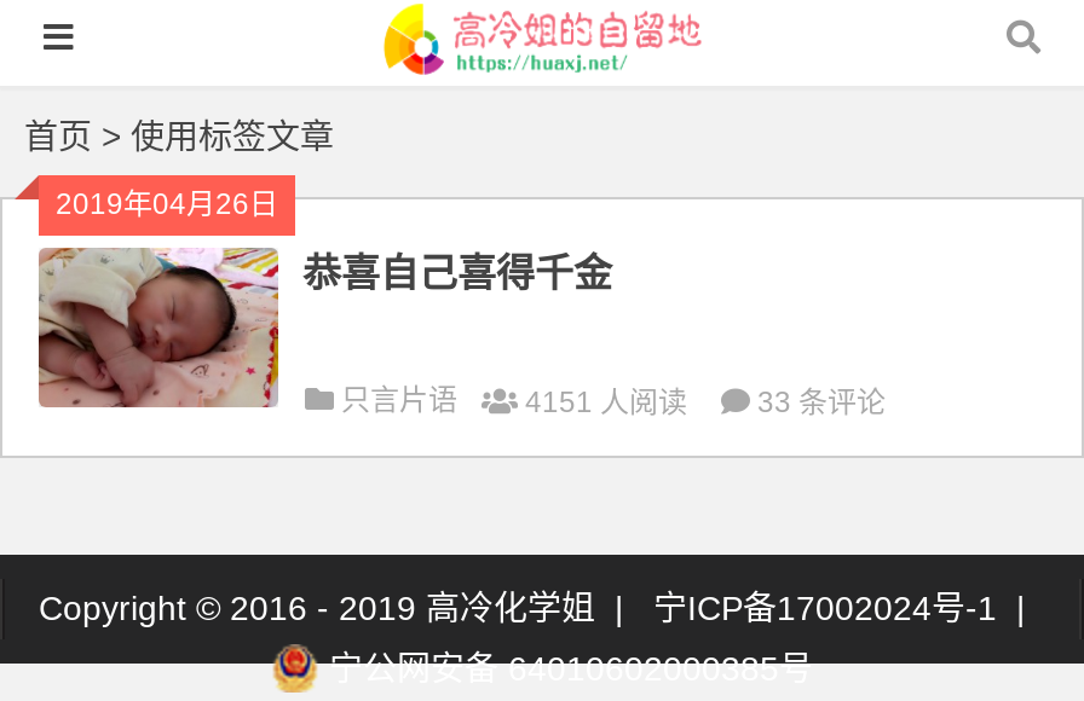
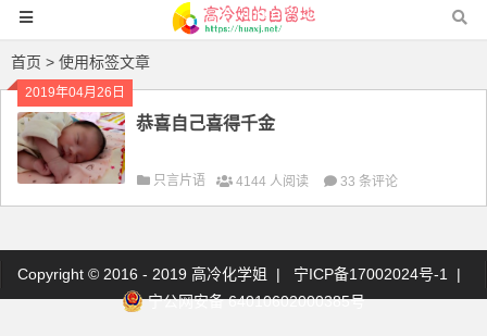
- 只言片语 4151 人阅读 33 条评论
+ 只言片语 4144 人阅读 33 条评论
